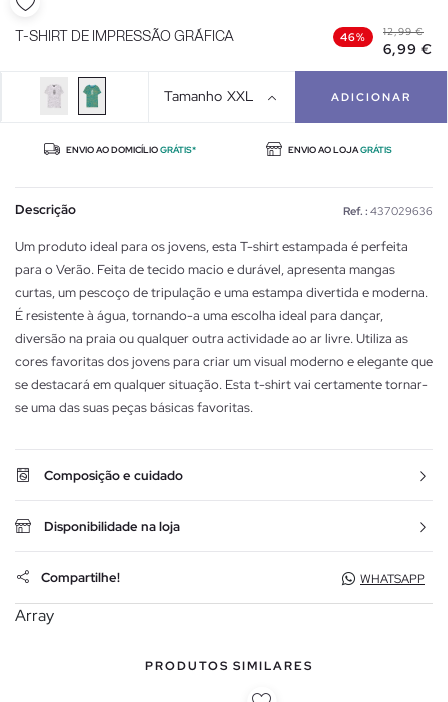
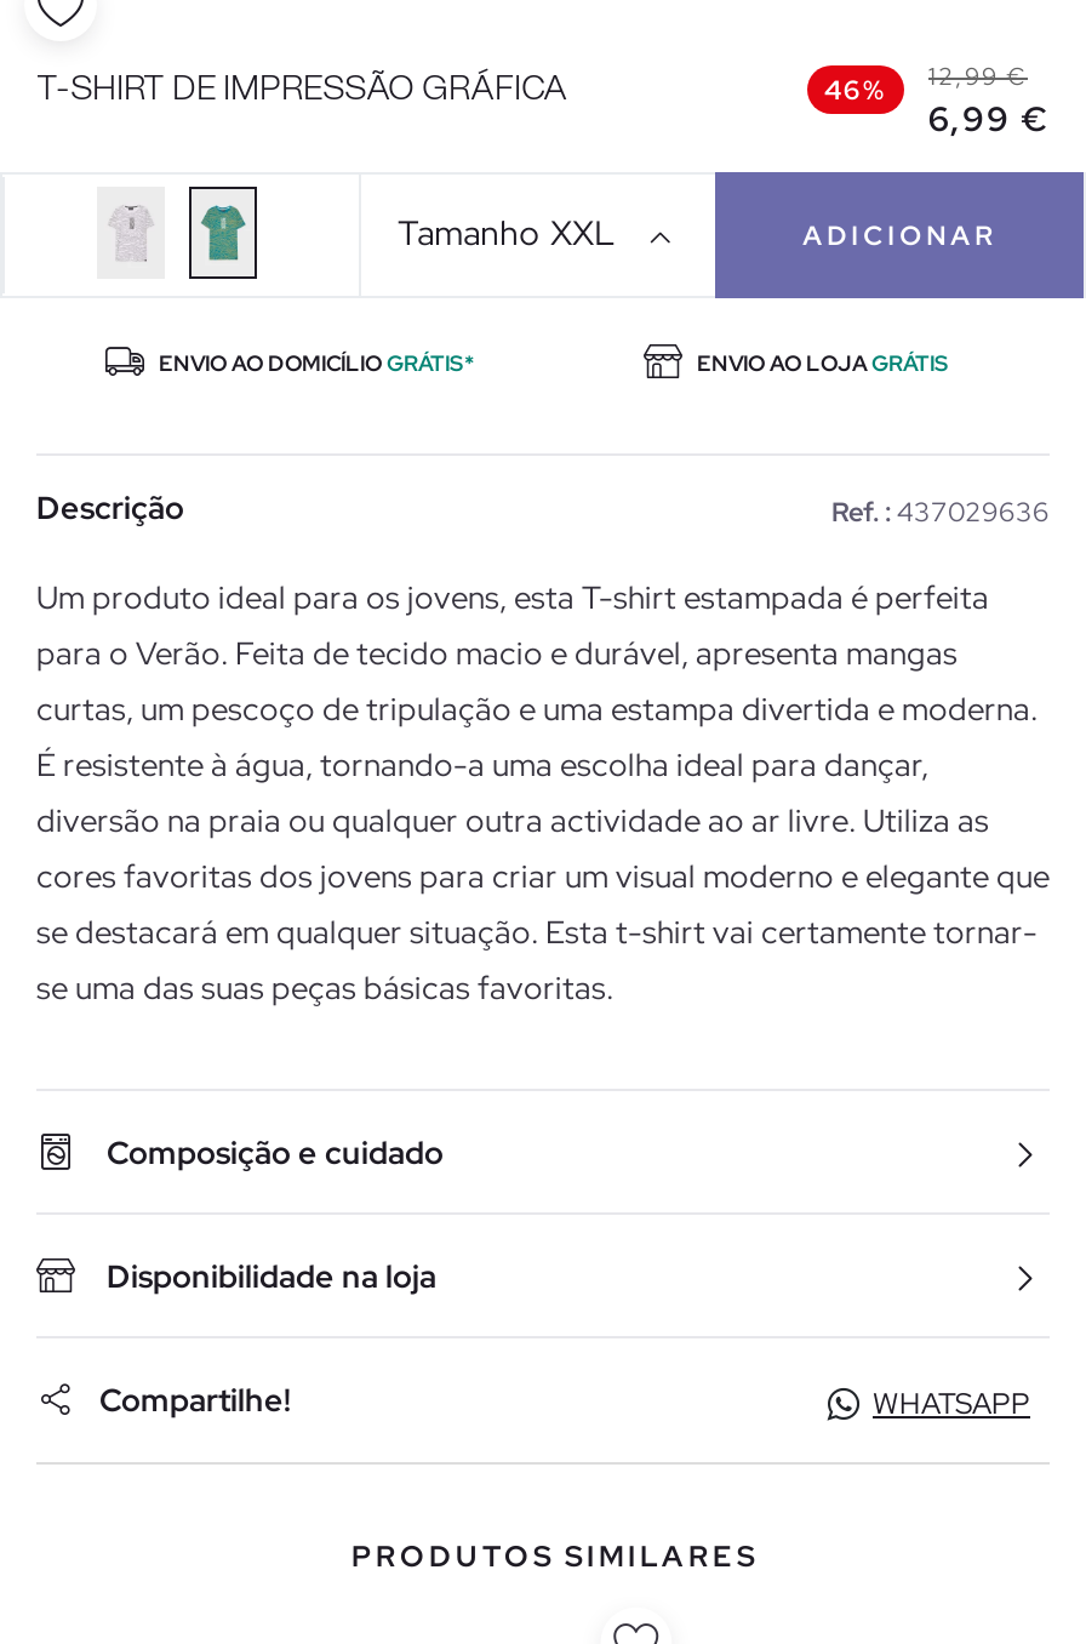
- Array
